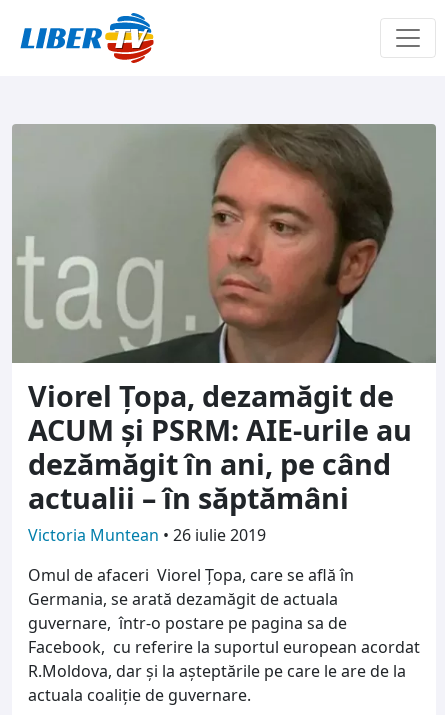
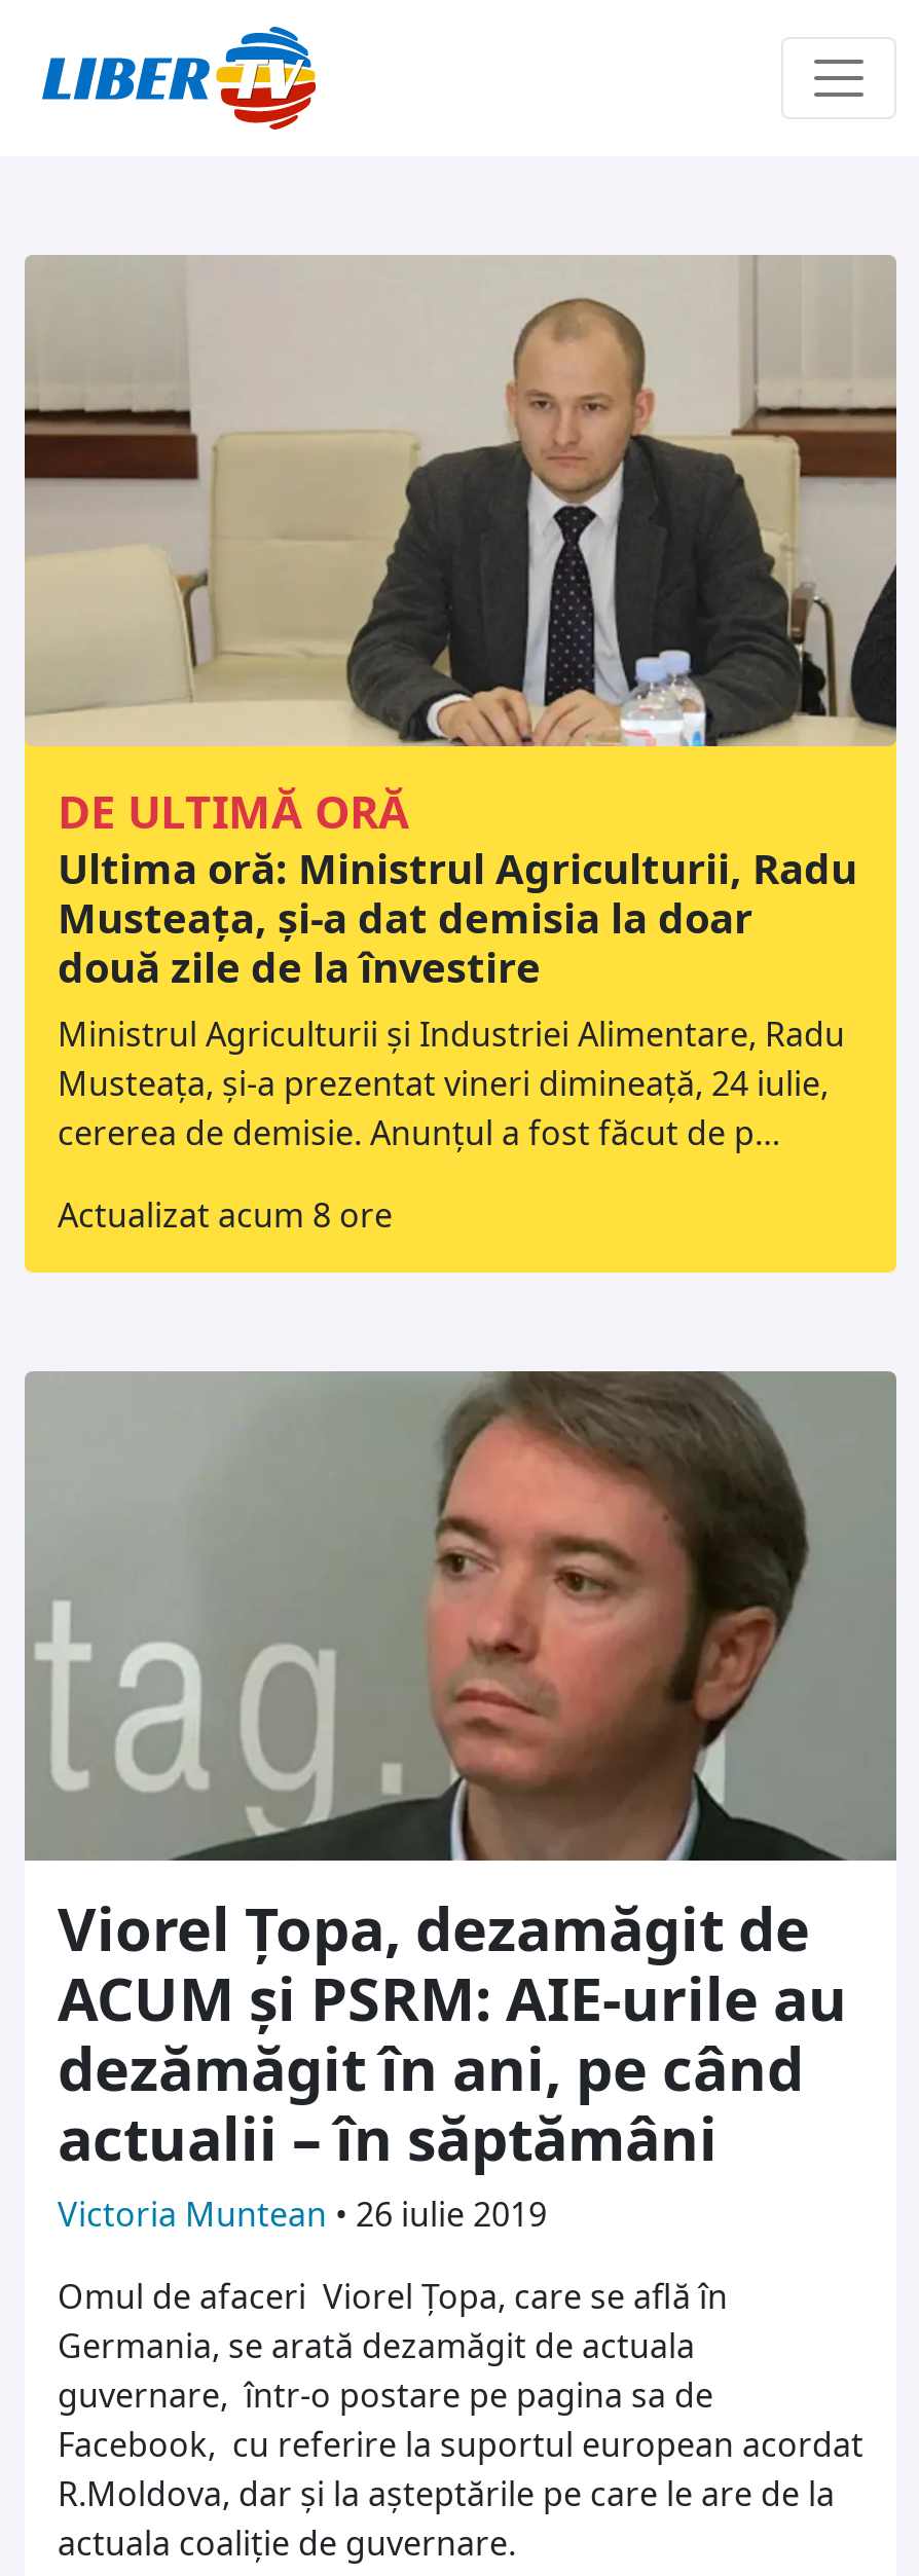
+ [image]
+ DE ULTIMĂ ORĂ
+ Ultima oră: Ministrul Agriculturii, Radu
+ Musteața, și-a dat demisia la doar
+ două zile de la învestire
+ Ministrul Agriculturii și Industriei Alimentare, Radu
+ Musteața, și-a prezentat vineri dimineață, 24 iulie,
+ cererea de demisie. Anunțul a fost făcut de p…
+ Actualizat acum 8 ore
